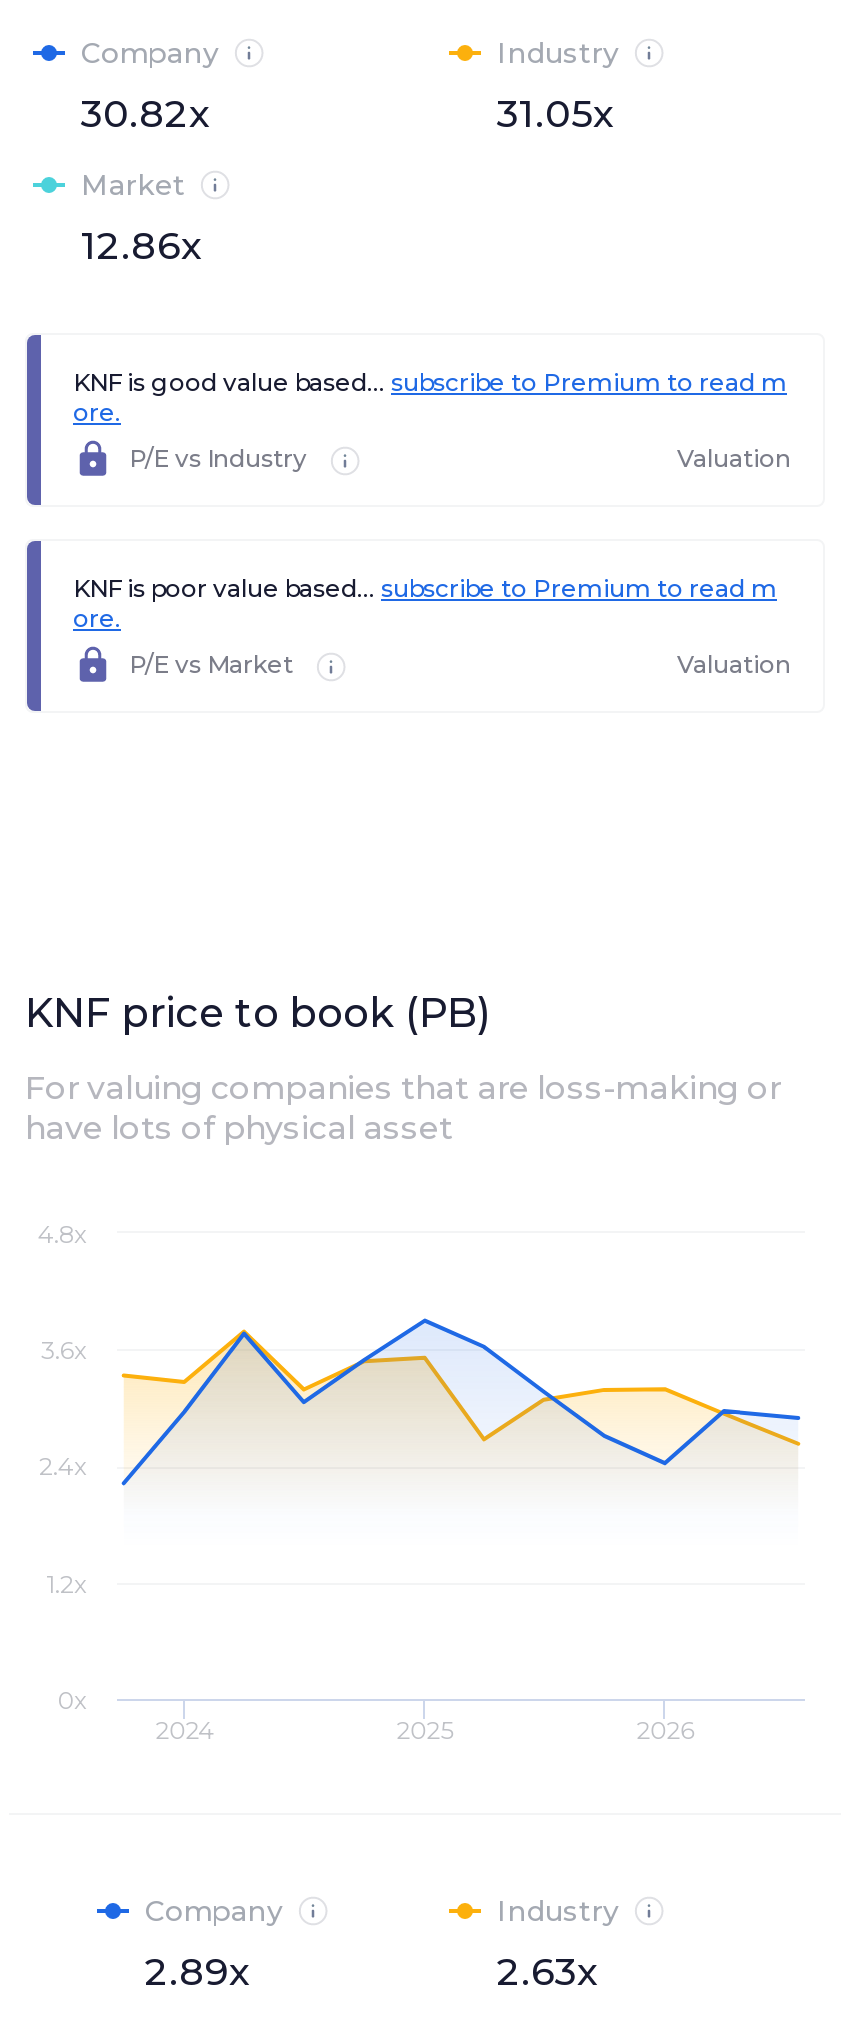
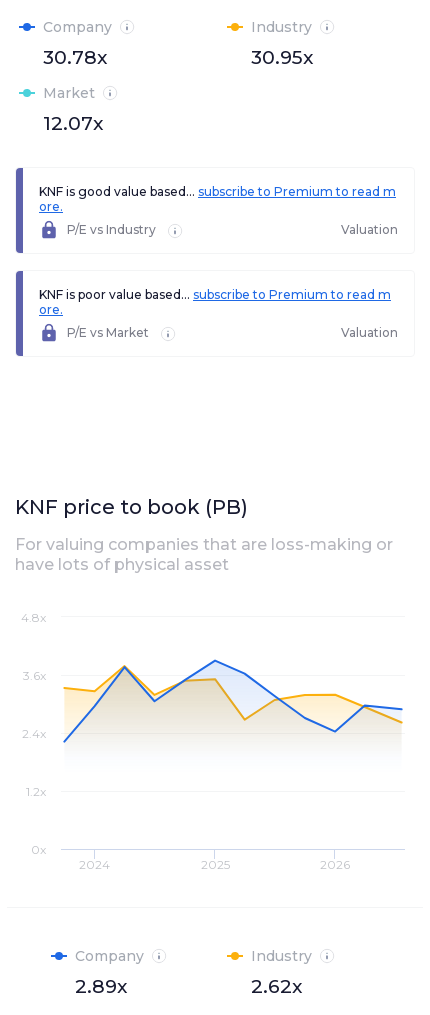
- 30.82x
+ 30.78x

- 31.05x
+ 30.95x

- 12.86x
+ 12.07x

- 2.63x
+ 2.62x
